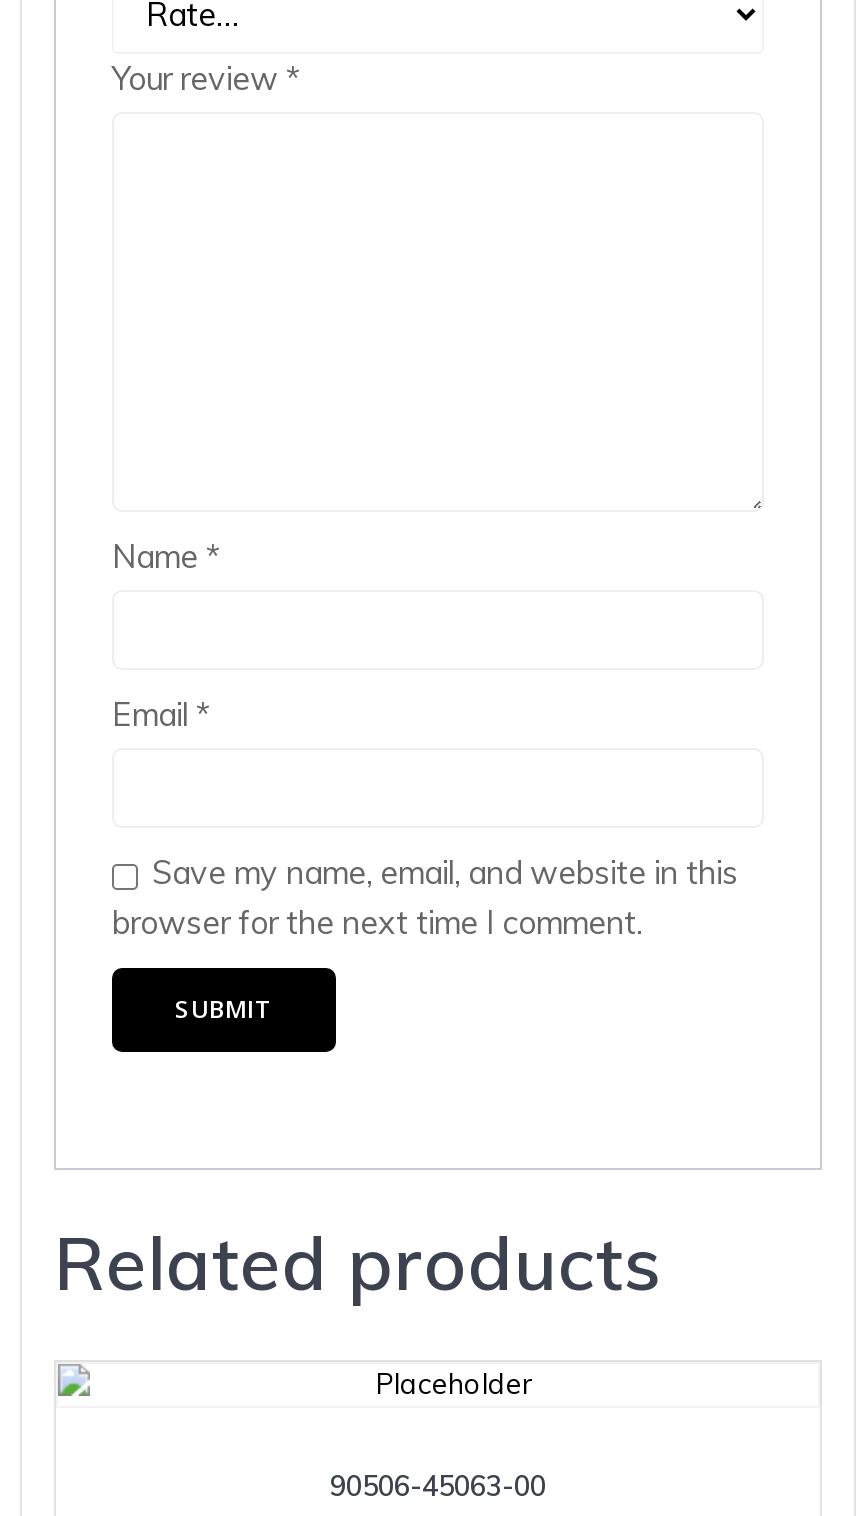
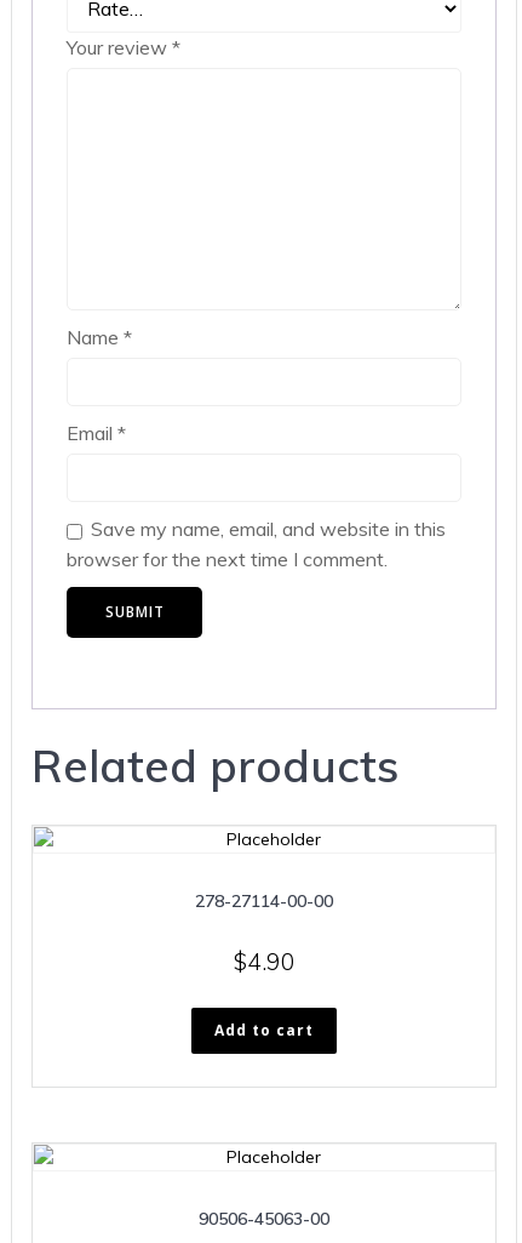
+ 278-27114-00-00
+ $4.90
+ Add to cart
